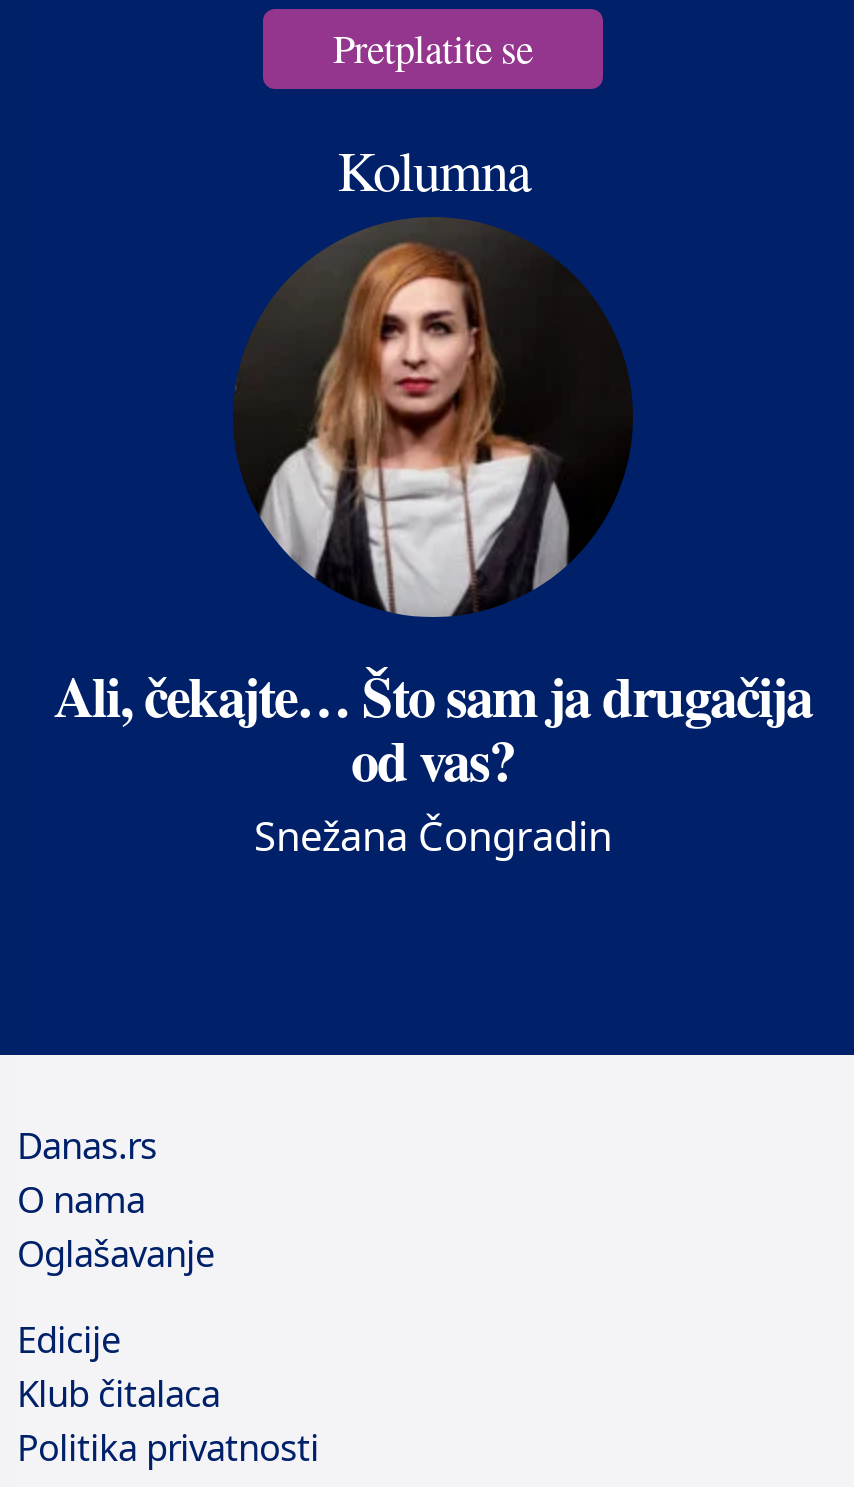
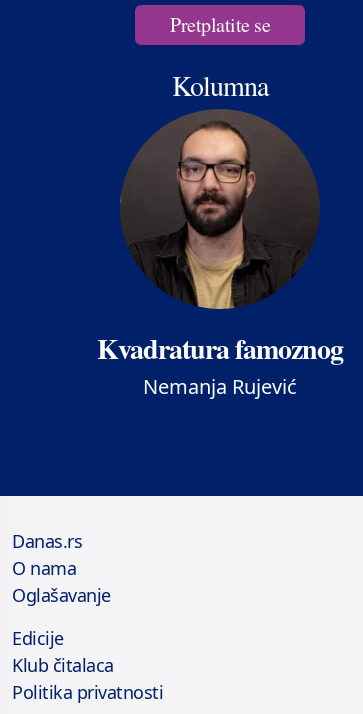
- [image]
- Ali, čekajte… Što sam ja drugačija
- od vas?
- Snežana Čongradin
+ [image]
+ Kvadratura famoznog
+ Nemanja Rujević
